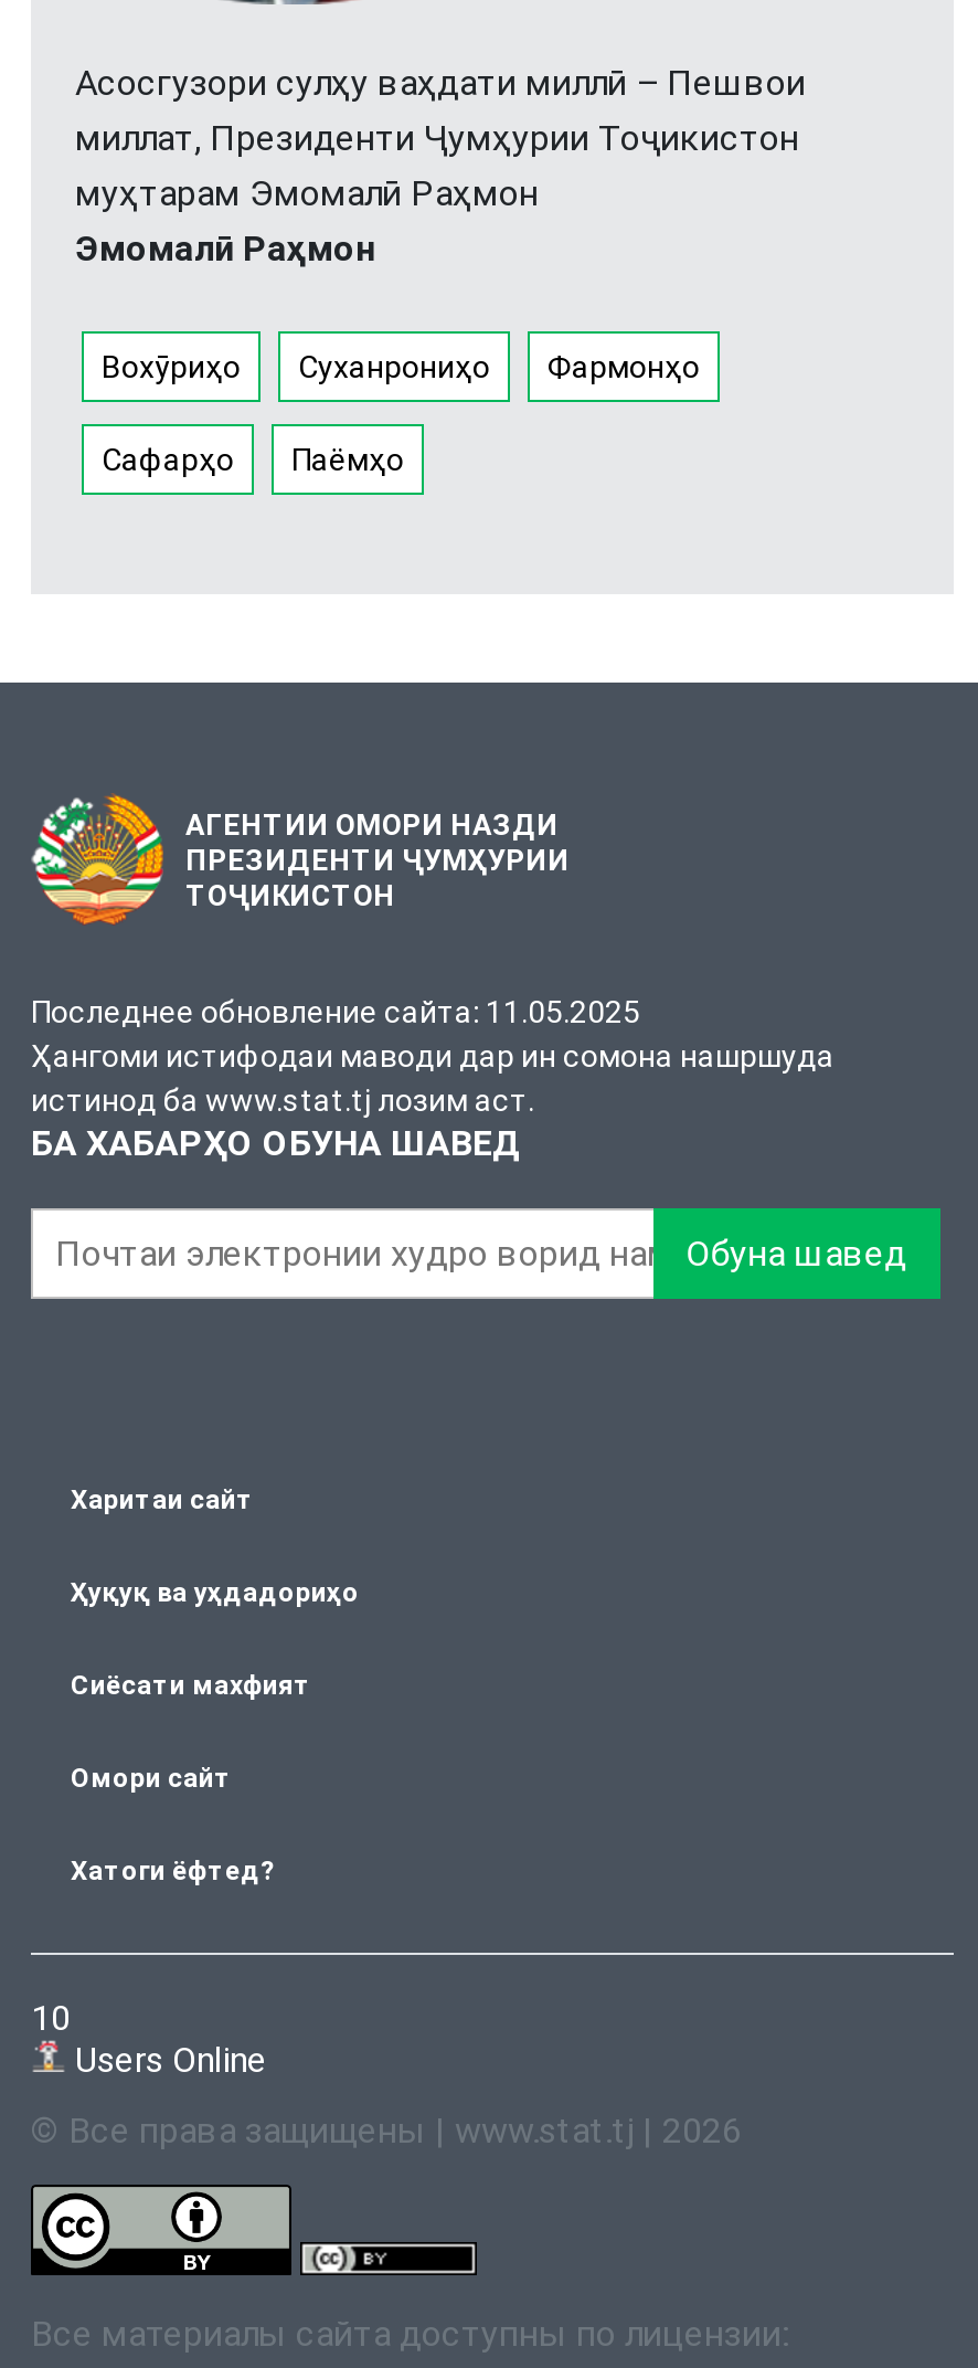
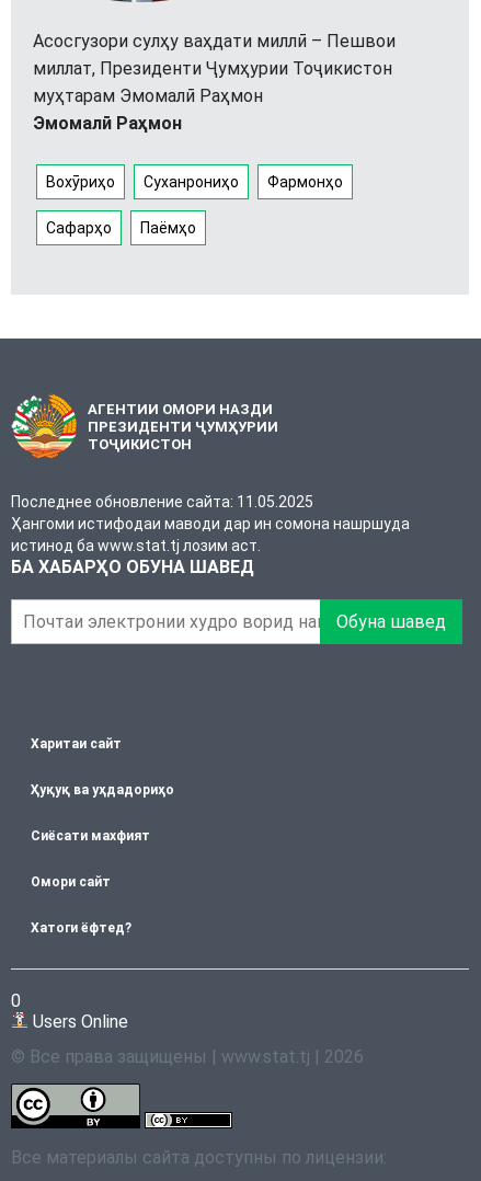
- 10
+ 0
